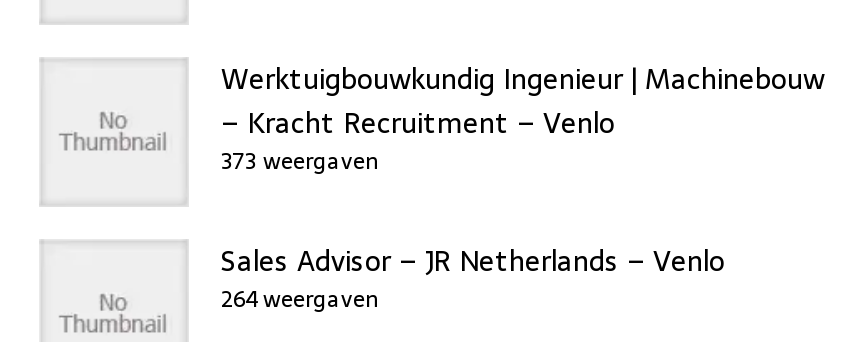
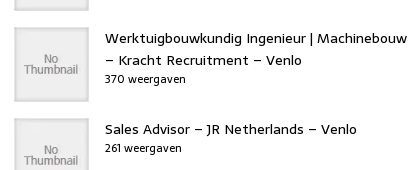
- 373 weergaven
+ 370 weergaven

- 264 weergaven
+ 261 weergaven
